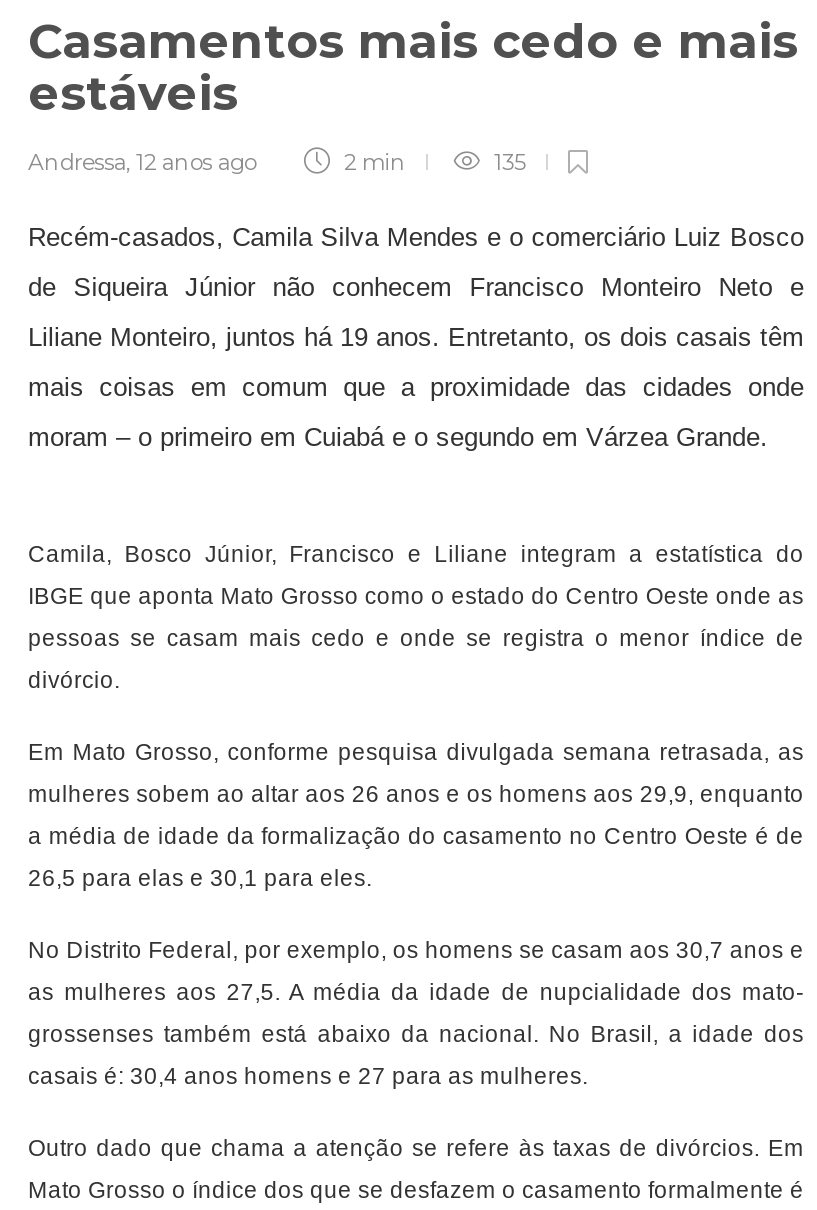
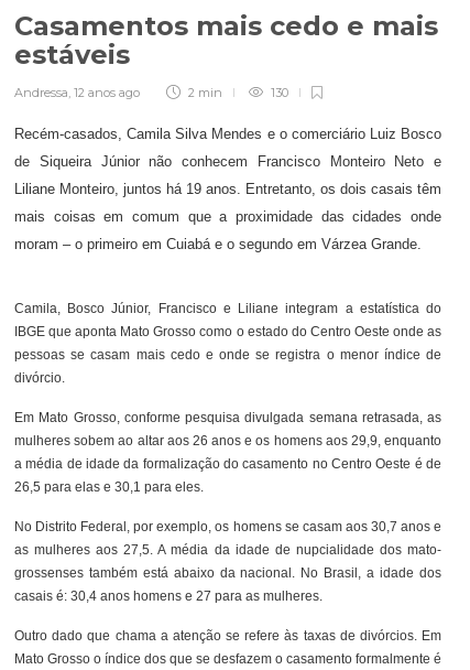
- 135
+ 130
